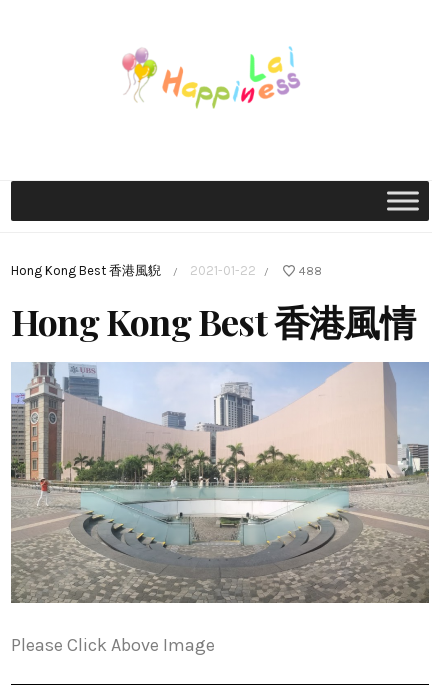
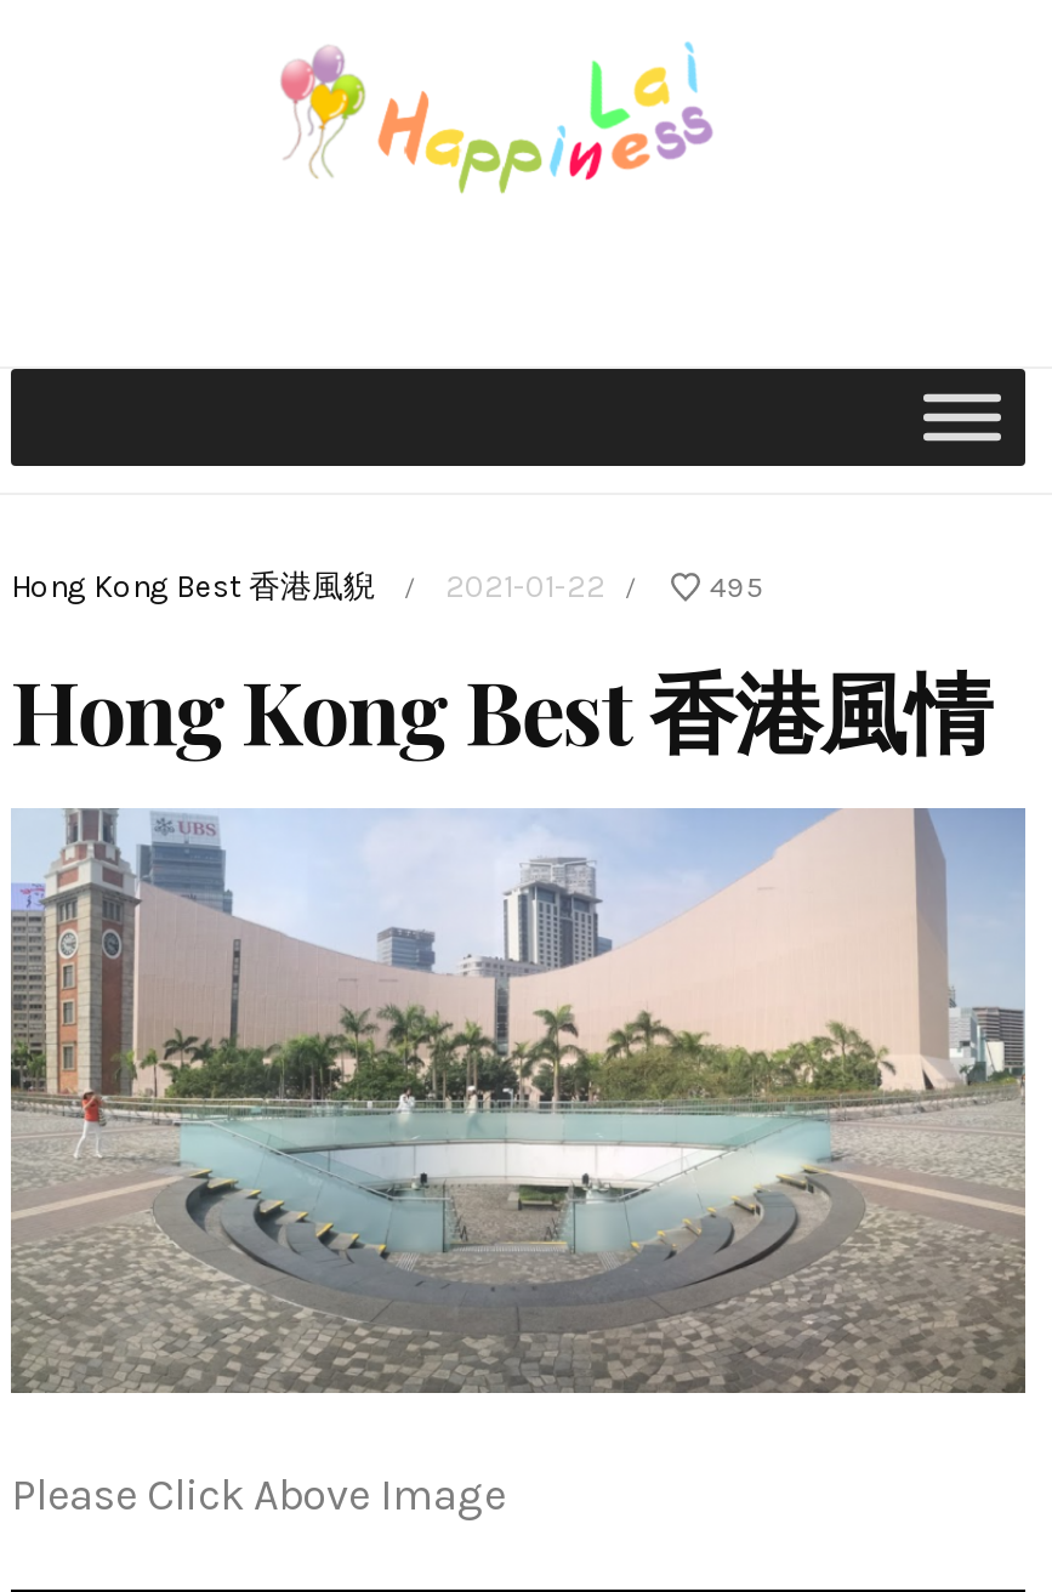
- 488
+ 495
